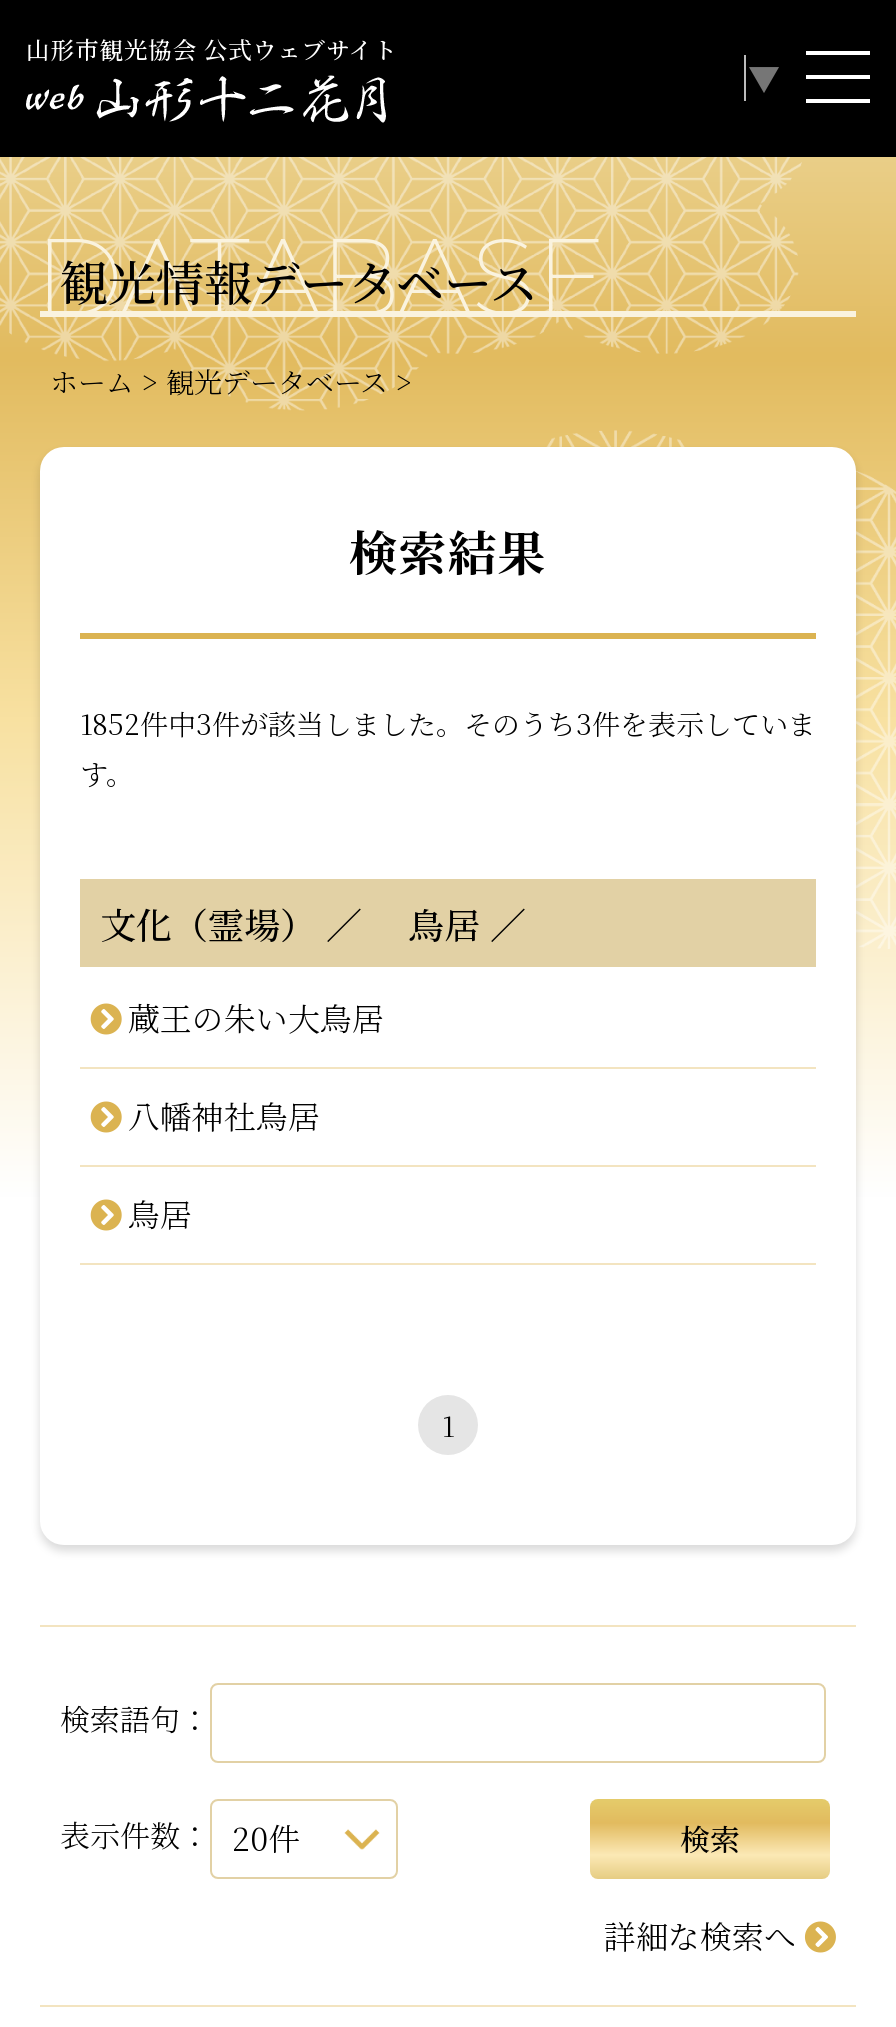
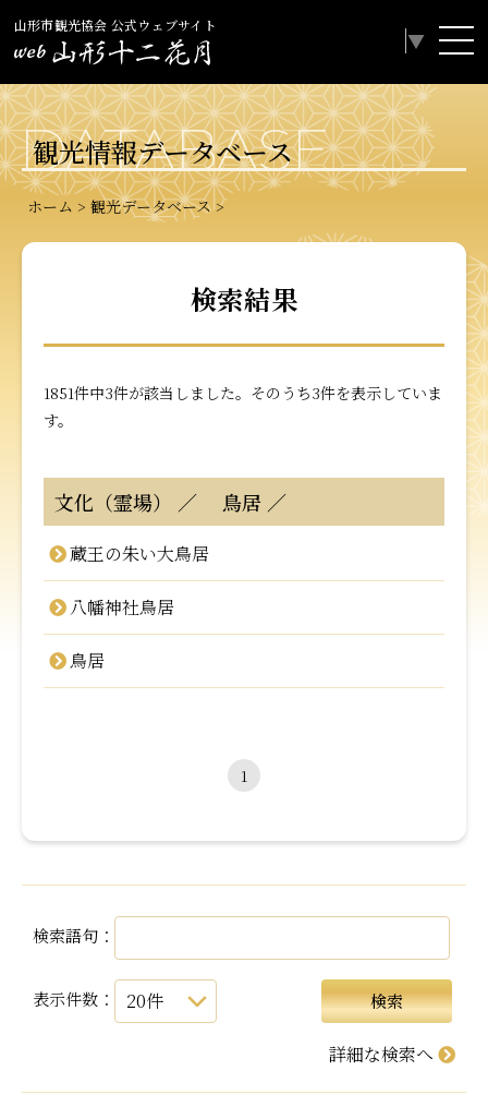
- 1852件中3件が該当しました。そのうち3件を表示していま
+ 1851件中3件が該当しました。そのうち3件を表示していま
